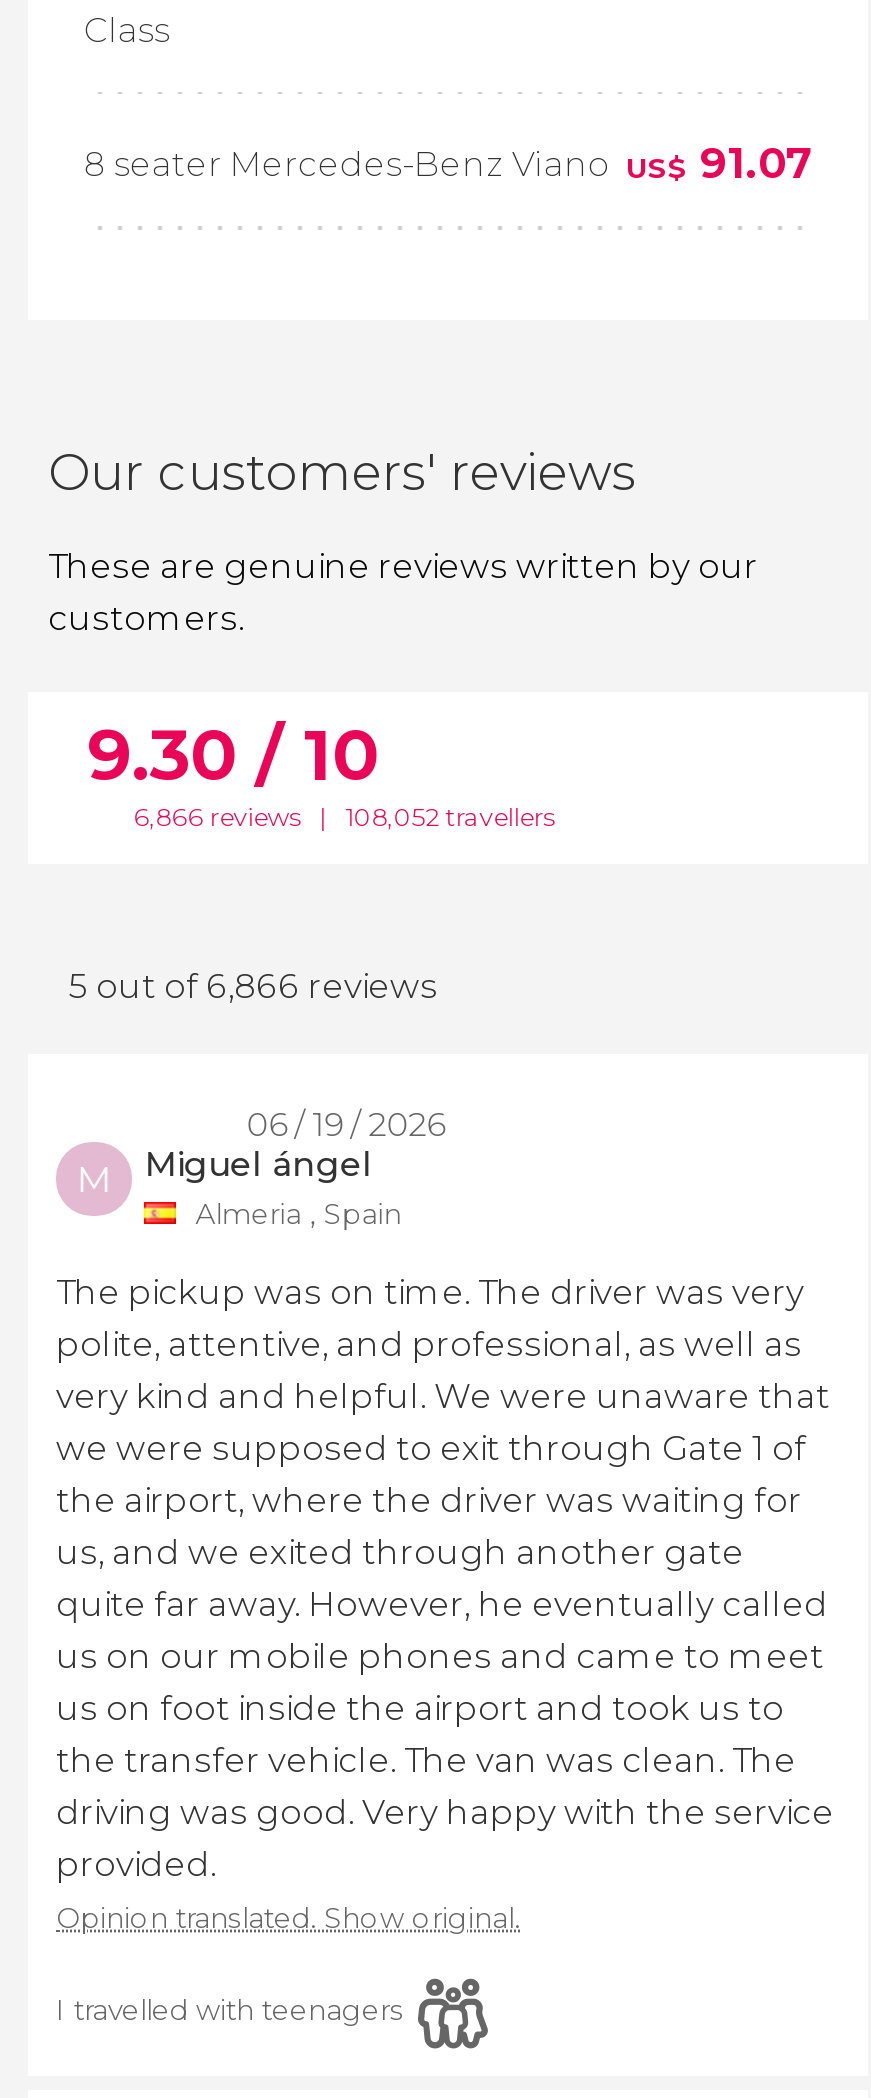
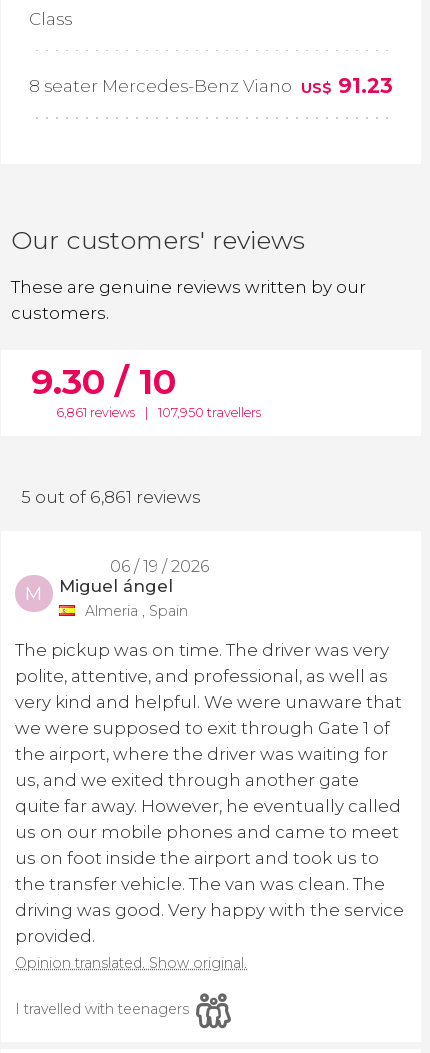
- 8 seater Mercedes-Benz Viano US$91.07
+ 8 seater Mercedes-Benz Viano US$91.23

- 6,866 reviews
+ 6,861 reviews

- 108,052 travellers
+ 107,950 travellers

- 5 out of 6,866 reviews
+ 5 out of 6,861 reviews
